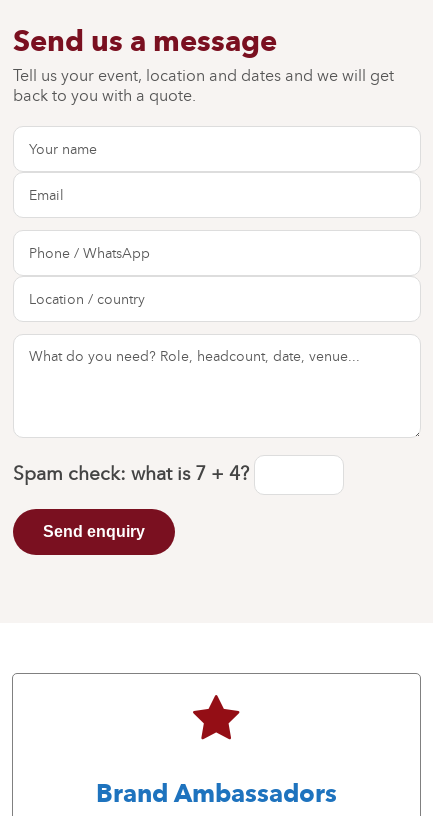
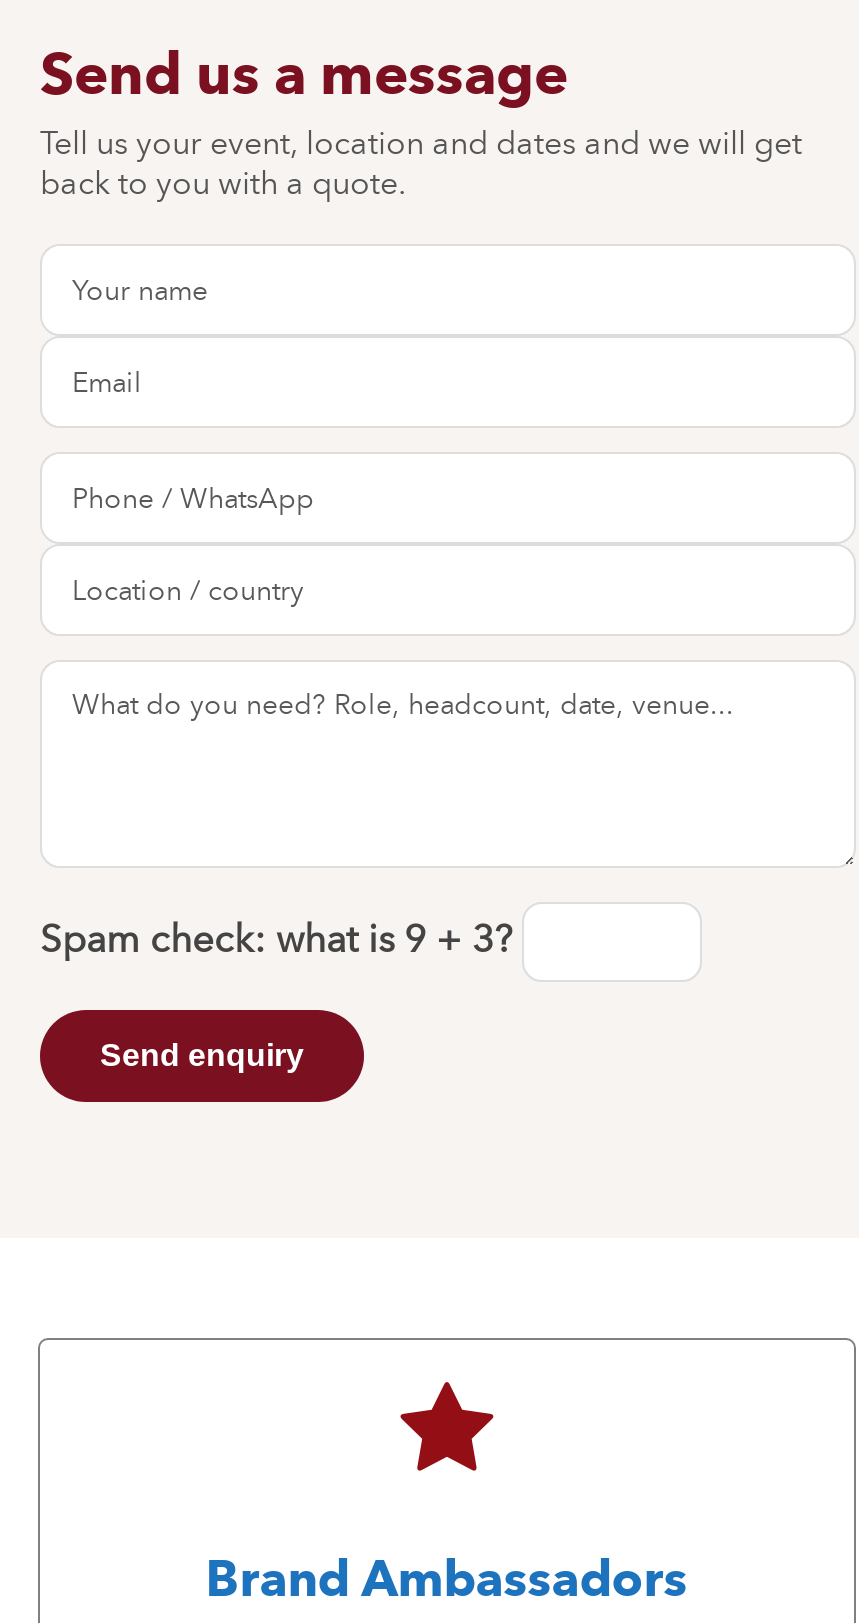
- Spam check: what is 7 + 4?
+ Spam check: what is 9 + 3?
